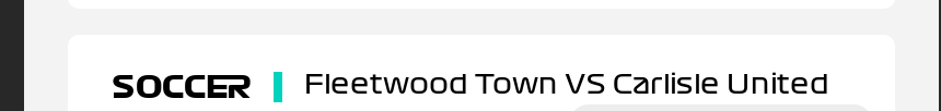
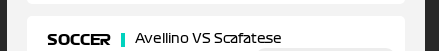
- Fleetwood Town VS Carlisle United
+ Avellino VS Scafatese
